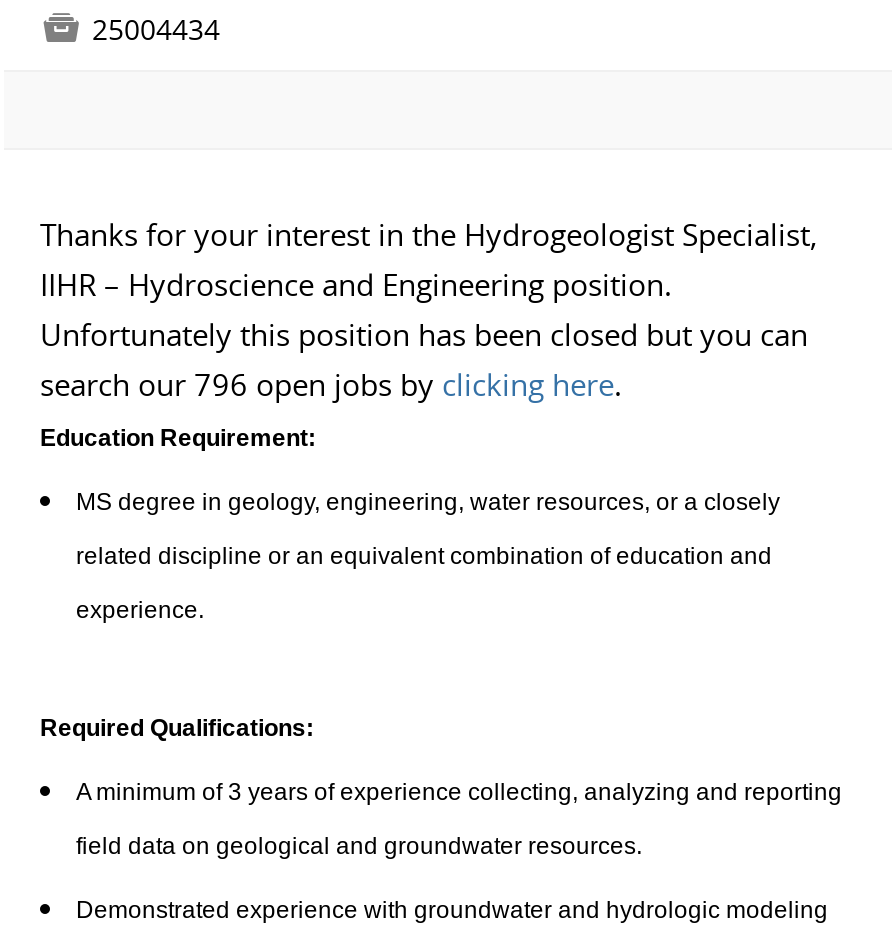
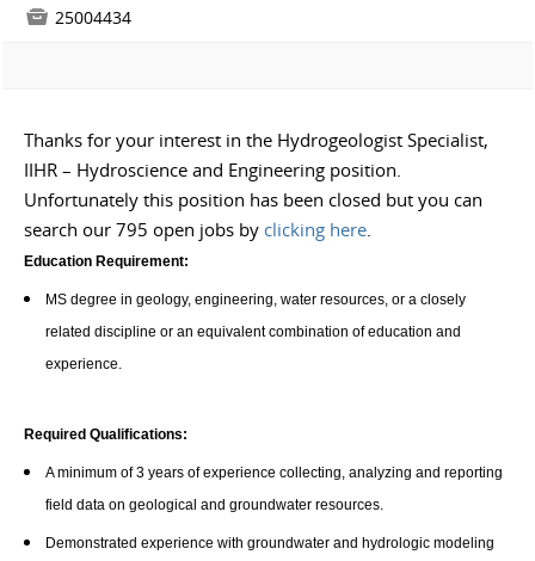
- search our 796 open jobs by clicking here.
+ search our 795 open jobs by clicking here.
